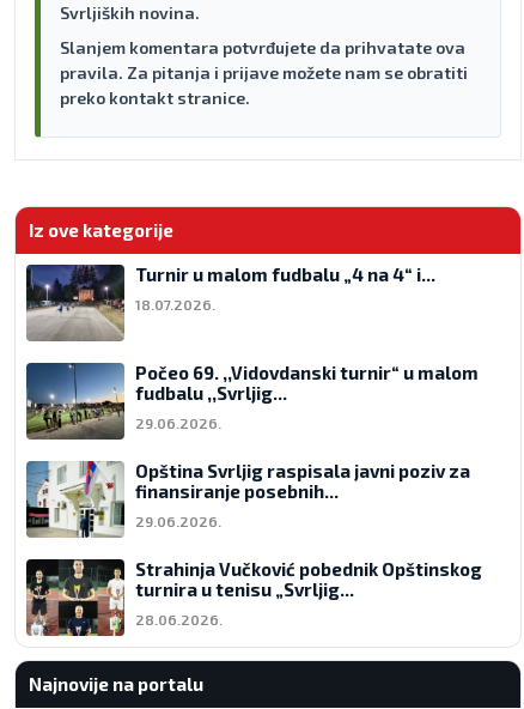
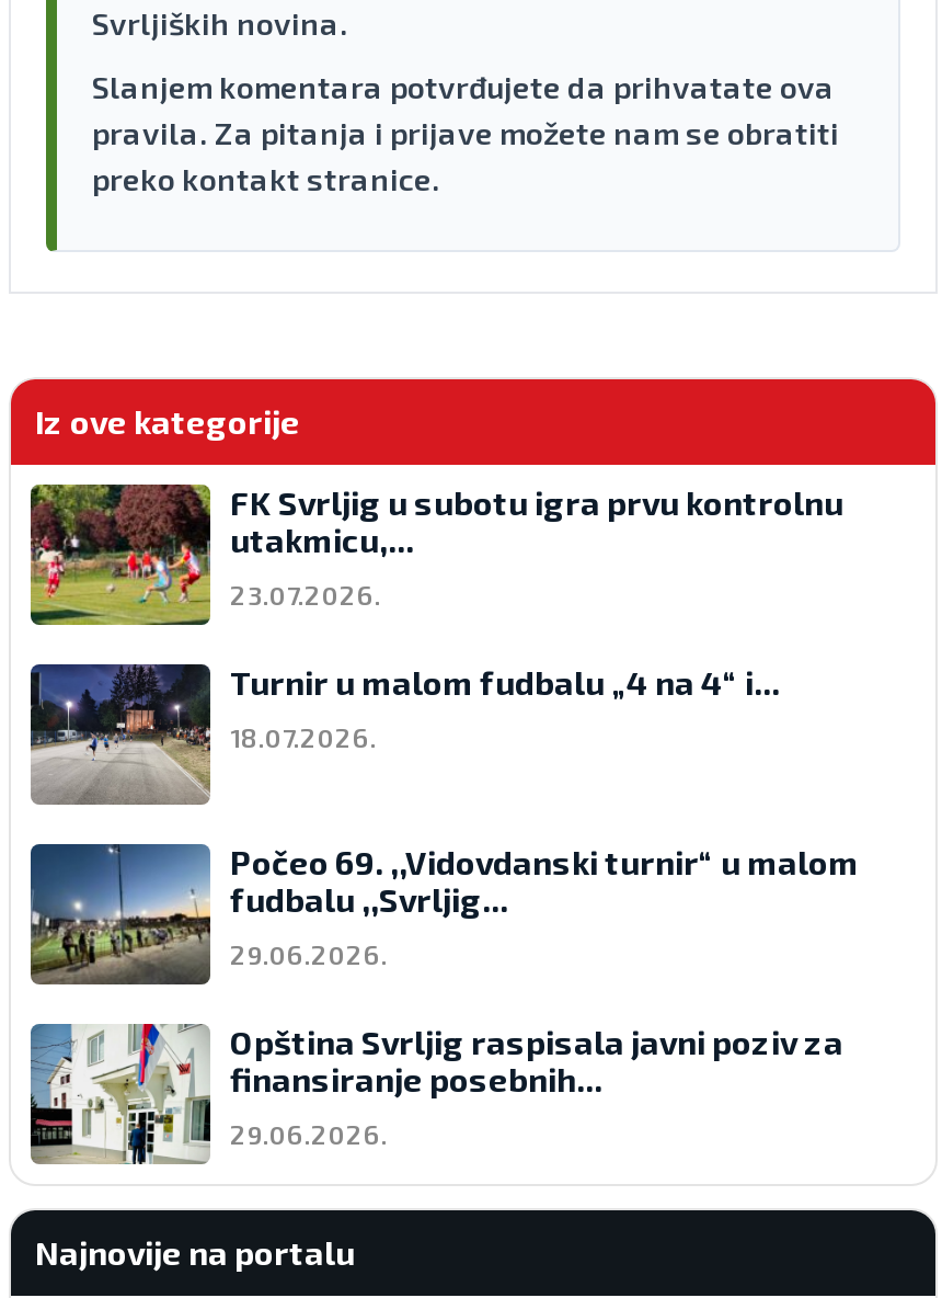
+ [image]
+ FK Svrljig u subotu igra prvu kontrolnu
+ utakmicu,...
+ 23.07.2026.

moved down: [image] | Turnir u malom fudbalu „4 na 4“ i... | 18.07.2026. | ... | finansiranje posebnih... | 29.06.2026.

- [image]
- Strahinja Vučković pobednik Opštinskog
- turnira u tenisu „Svrljig...
- 28.06.2026.
